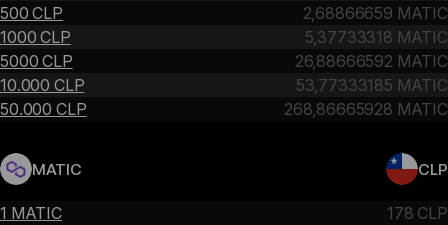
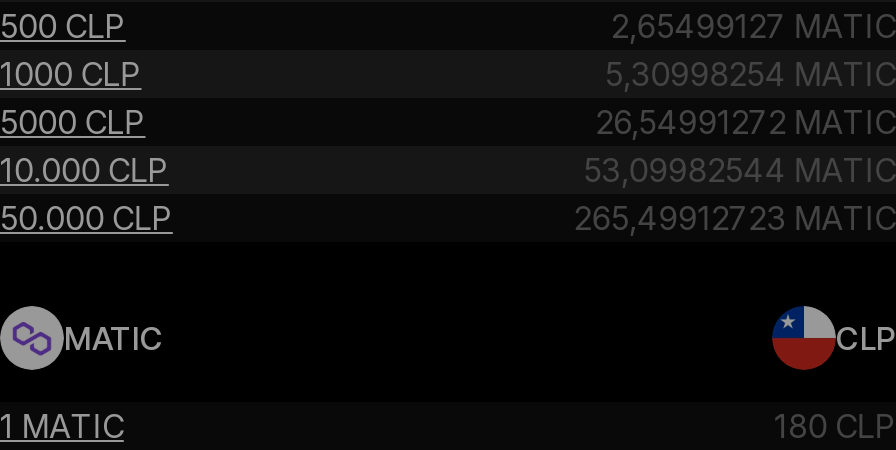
- 2,68866659 MATIC
+ 2,65499127 MATIC

- 5,37733318 MATIC
+ 5,30998254 MATIC

- 26,88666592 MATIC
+ 26,54991272 MATIC

- 53,77333185 MATIC
+ 53,09982544 MATIC

- 268,86665928 MATIC
+ 265,49912723 MATIC

- 178 CLP
+ 180 CLP
